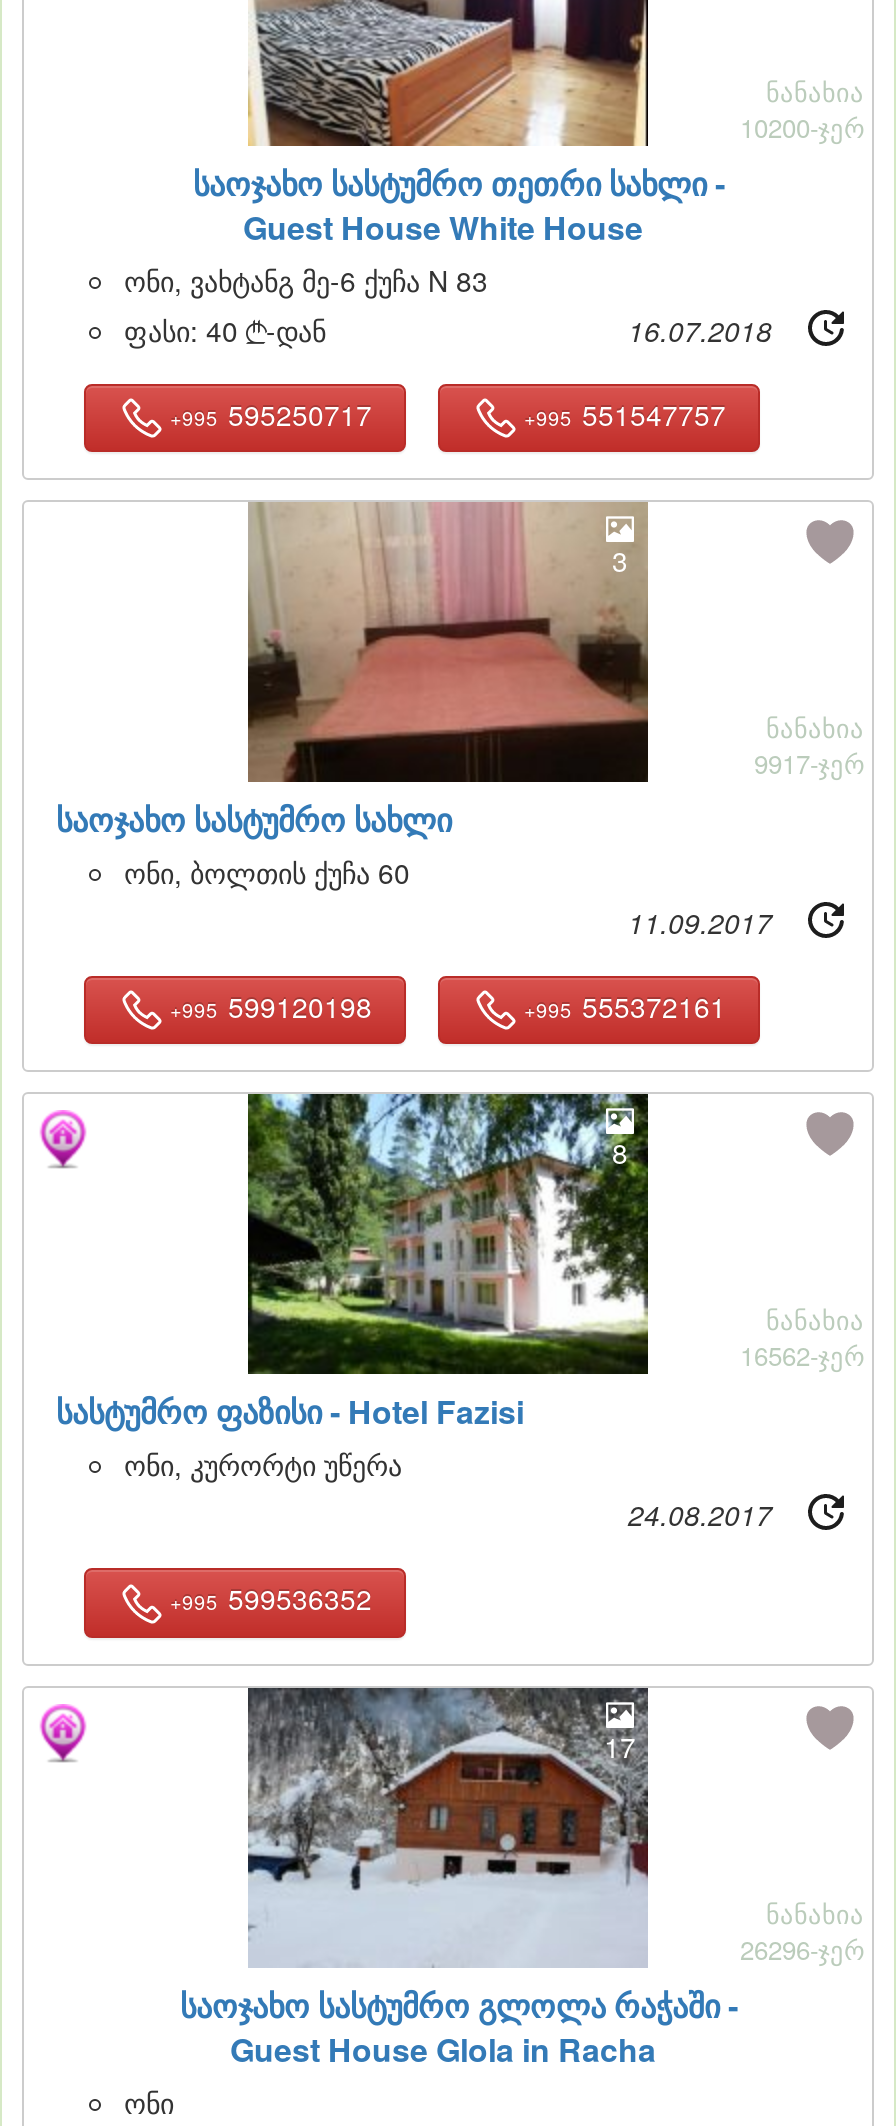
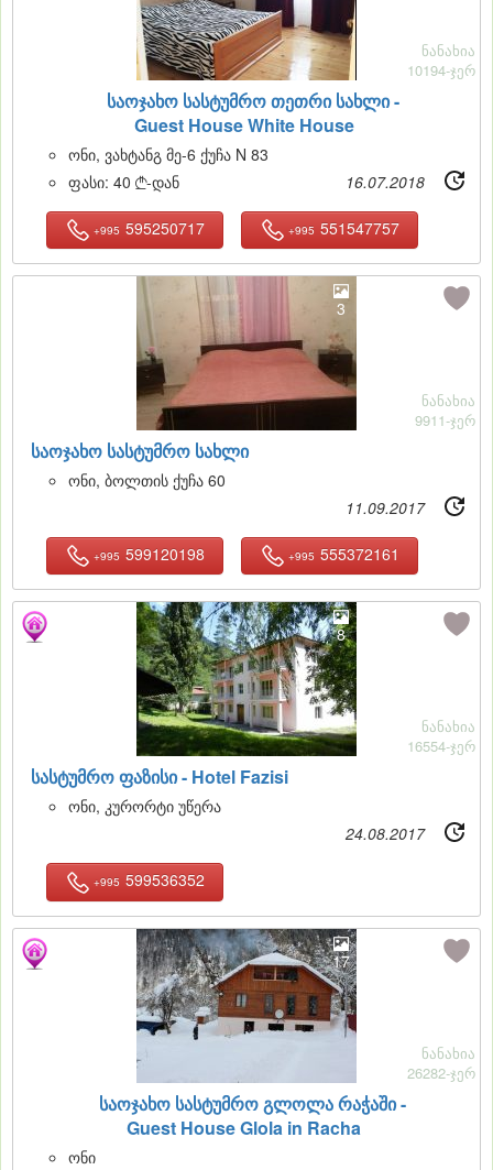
- 10200-ჯერ
+ 10194-ჯერ

- 9917-ჯერ
+ 9911-ჯერ

- 16562-ჯერ
+ 16554-ჯერ

- 26296-ჯერ
+ 26282-ჯერ
